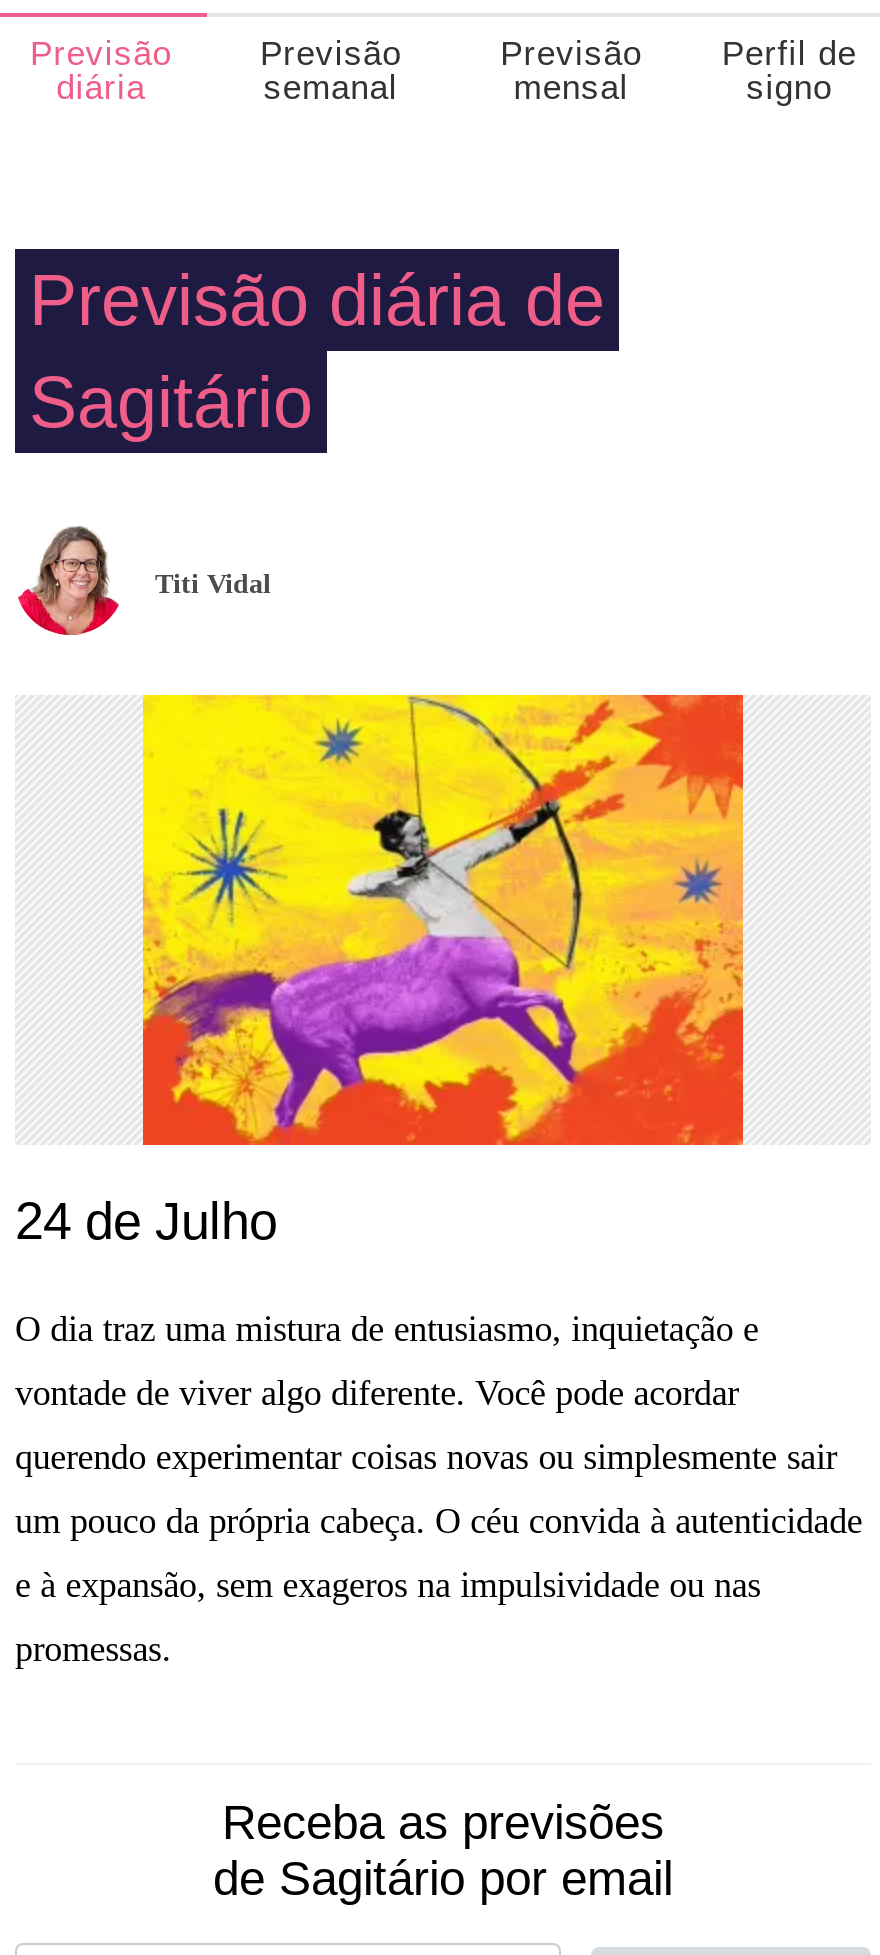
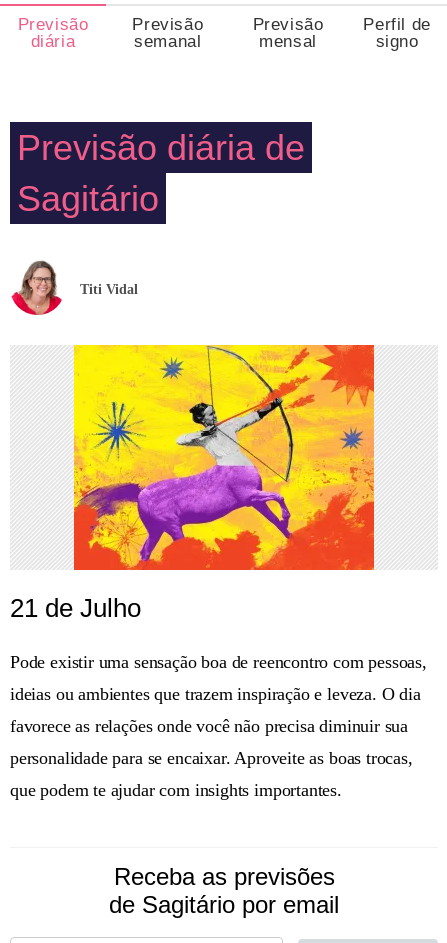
- 24 de Julho
- O dia traz uma mistura de entusiasmo, inquietação e
- vontade de viver algo diferente. Você pode acordar
- querendo experimentar coisas novas ou simplesmente sair
- um pouco da própria cabeça. O céu convida à autenticidade
- e à expansão, sem exageros na impulsividade ou nas
- promessas.
+ 21 de Julho
+ Pode existir uma sensação boa de reencontro com pessoas,
+ ideias ou ambientes que trazem inspiração e leveza. O dia
+ favorece as relações onde você não precisa diminuir sua
+ personalidade para se encaixar. Aproveite as boas trocas,
+ que podem te ajudar com insights importantes.
